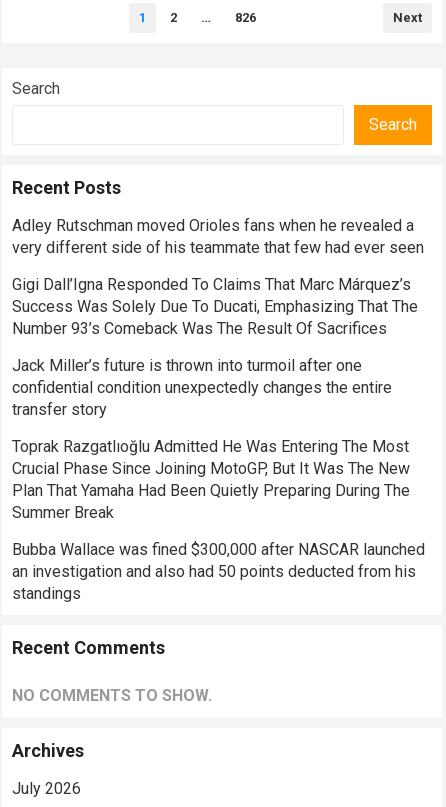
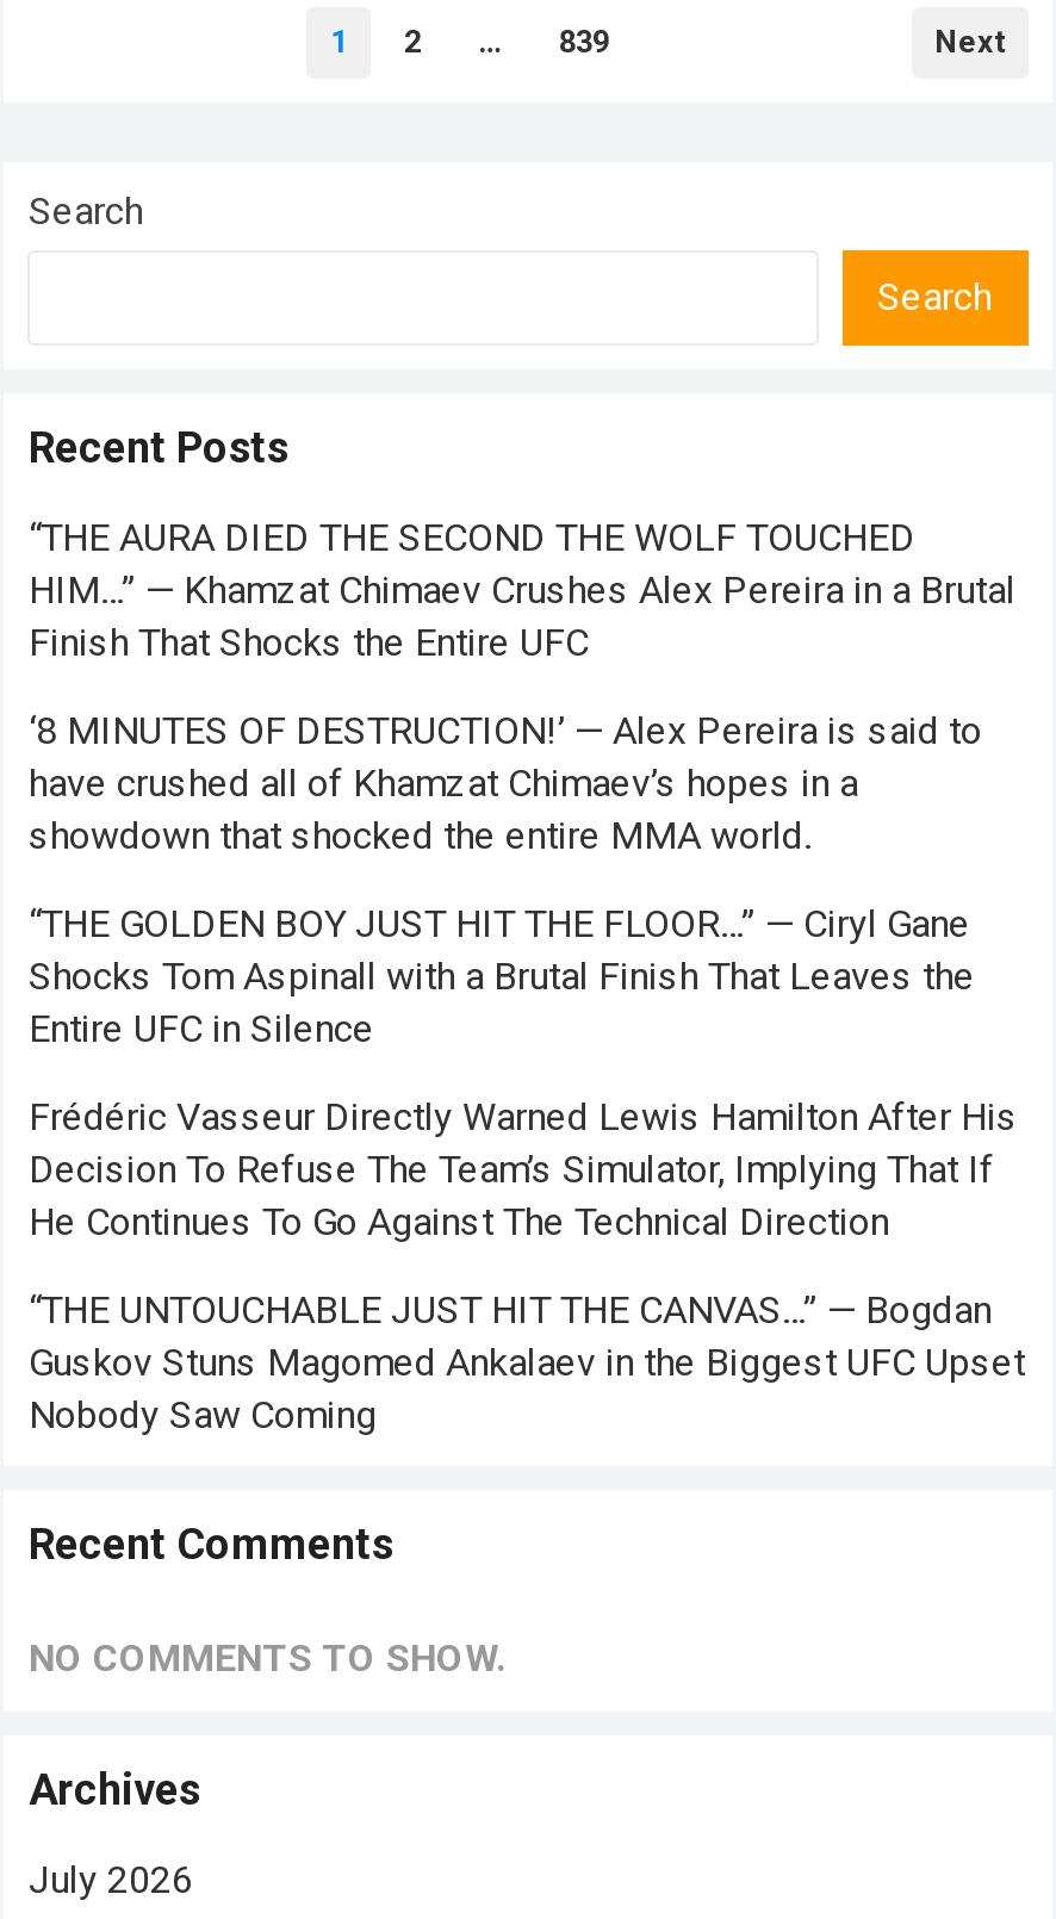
- 826
+ 839

- Adley Rutschman moved Orioles fans when he revealed a
- very different side of his teammate that few had ever seen
+ “THE AURA DIED THE SECOND THE WOLF TOUCHED
+ HIM…” — Khamzat Chimaev Crushes Alex Pereira in a Brutal
+ Finish That Shocks the Entire UFC

- Gigi Dall’Igna Responded To Claims That Marc Márquez’s
- Success Was Solely Due To Ducati, Emphasizing That The
- Number 93’s Comeback Was The Result Of Sacrifices
+ ‘8 MINUTES OF DESTRUCTION!’ — Alex Pereira is said to
+ have crushed all of Khamzat Chimaev’s hopes in a
+ showdown that shocked the entire MMA world.

- Jack Miller’s future is thrown into turmoil after one
- confidential condition unexpectedly changes the entire
- transfer story
+ “THE GOLDEN BOY JUST HIT THE FLOOR…” — Ciryl Gane
+ Shocks Tom Aspinall with a Brutal Finish That Leaves the
+ Entire UFC in Silence

- Toprak Razgatlıoğlu Admitted He Was Entering The Most
- Crucial Phase Since Joining MotoGP, But It Was The New
- Plan That Yamaha Had Been Quietly Preparing During The
- Summer Break
+ Frédéric Vasseur Directly Warned Lewis Hamilton After His
+ Decision To Refuse The Team’s Simulator, Implying That If
+ He Continues To Go Against The Technical Direction

- Bubba Wallace was fined $300,000 after NASCAR launched
- an investigation and also had 50 points deducted from his
- standings
+ “THE UNTOUCHABLE JUST HIT THE CANVAS…” — Bogdan
+ Guskov Stuns Magomed Ankalaev in the Biggest UFC Upset
+ Nobody Saw Coming
